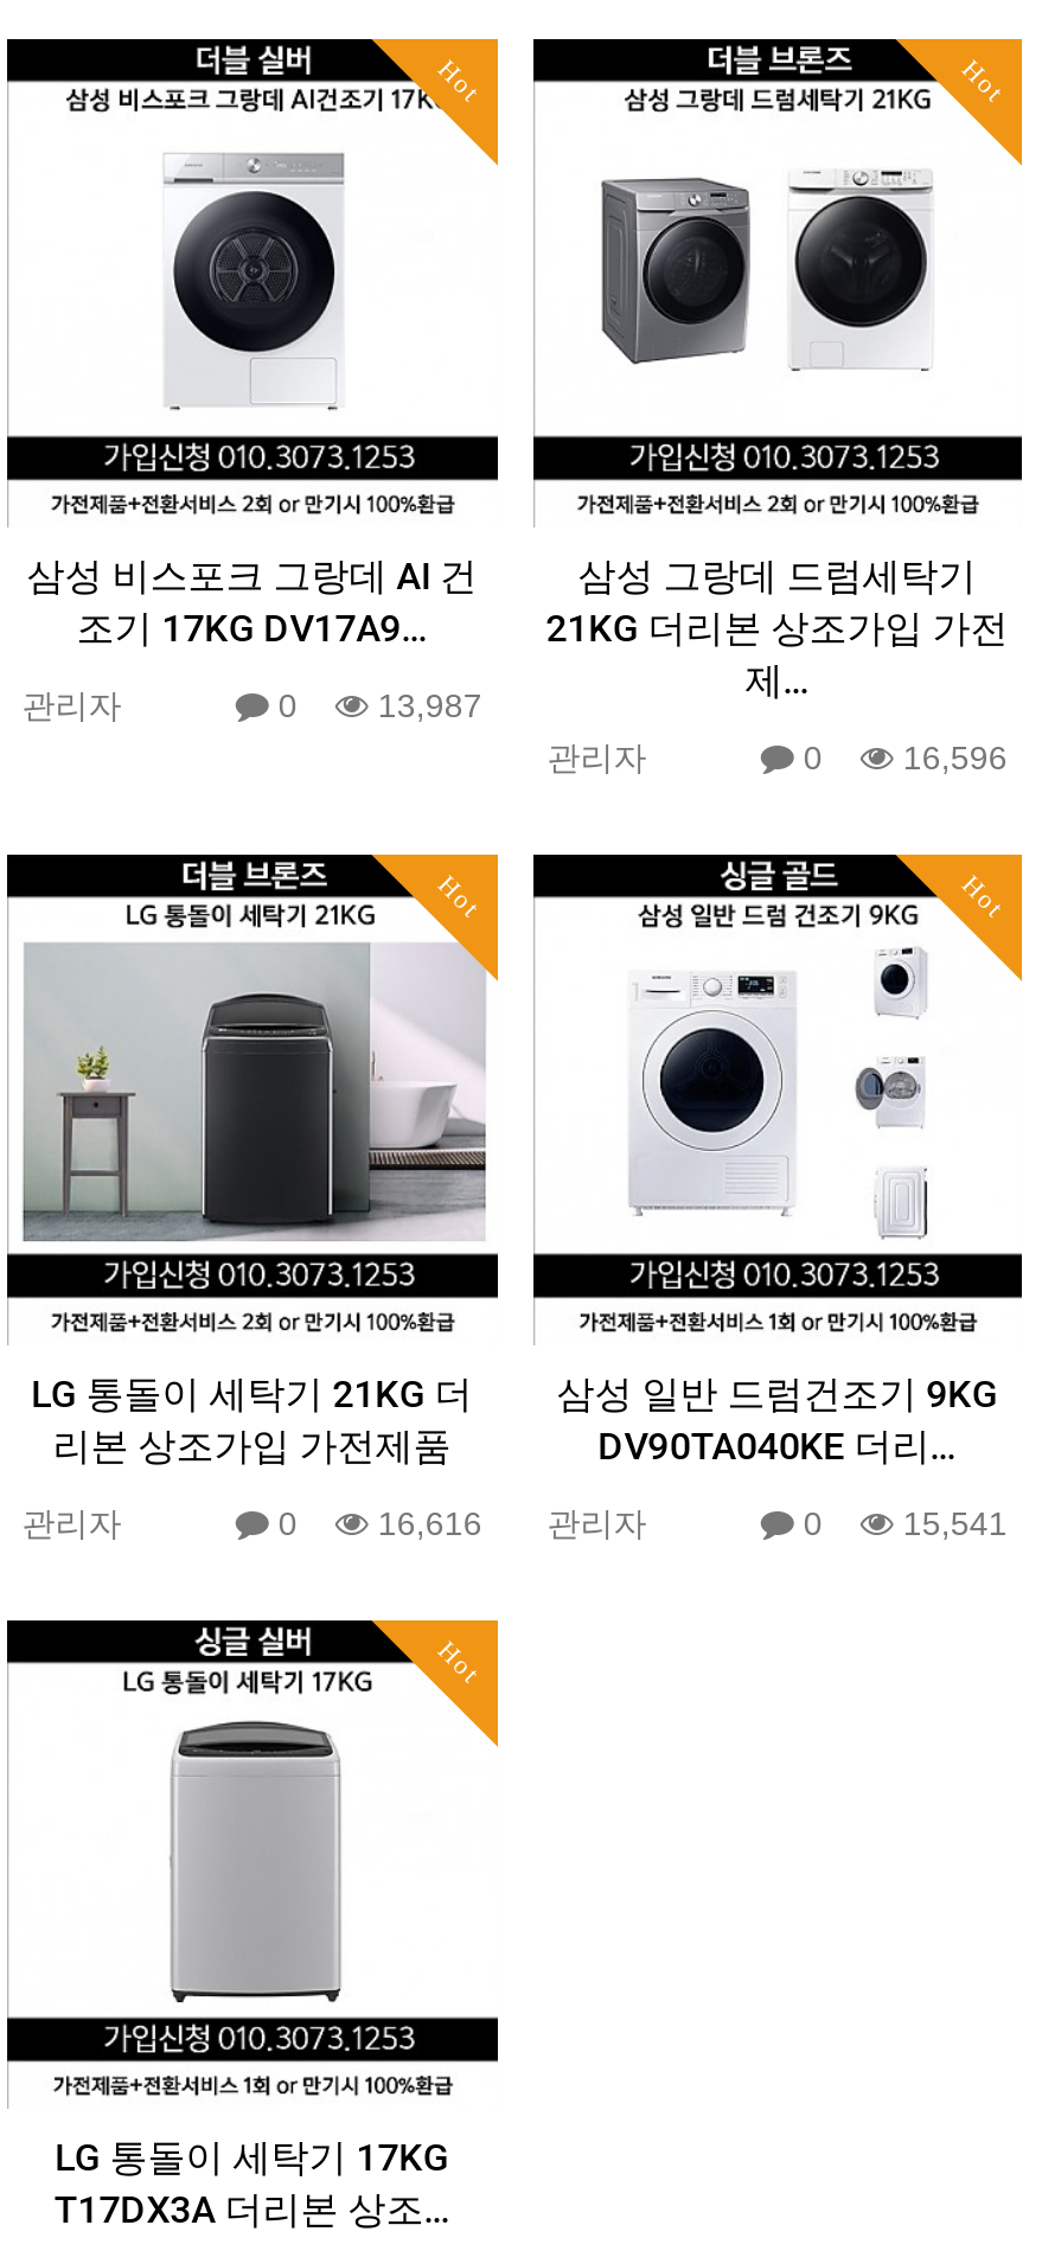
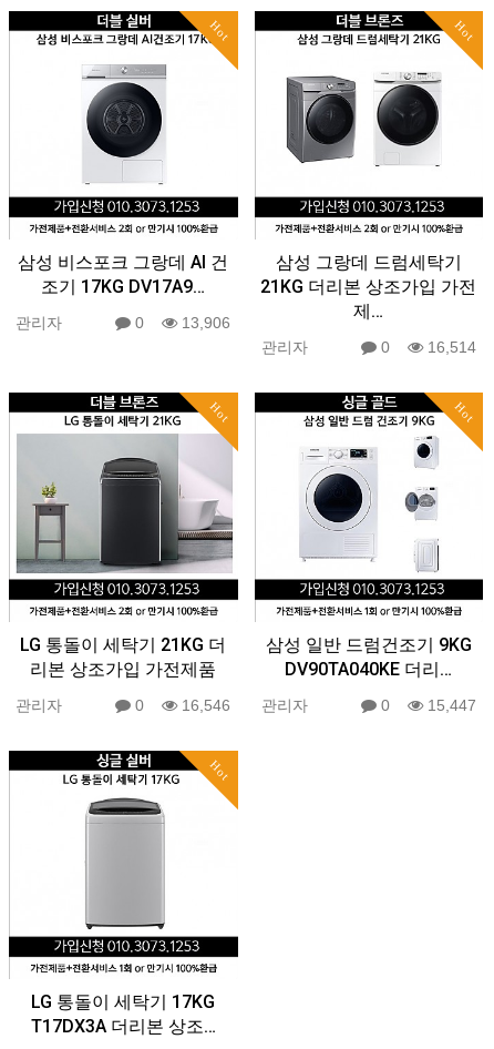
- 0 13,987
+ 0 13,906

- 0 16,596
+ 0 16,514

- 0 16,616 관리자
+ 0 16,546 관리자

- 0 15,541
+ 0 15,447
